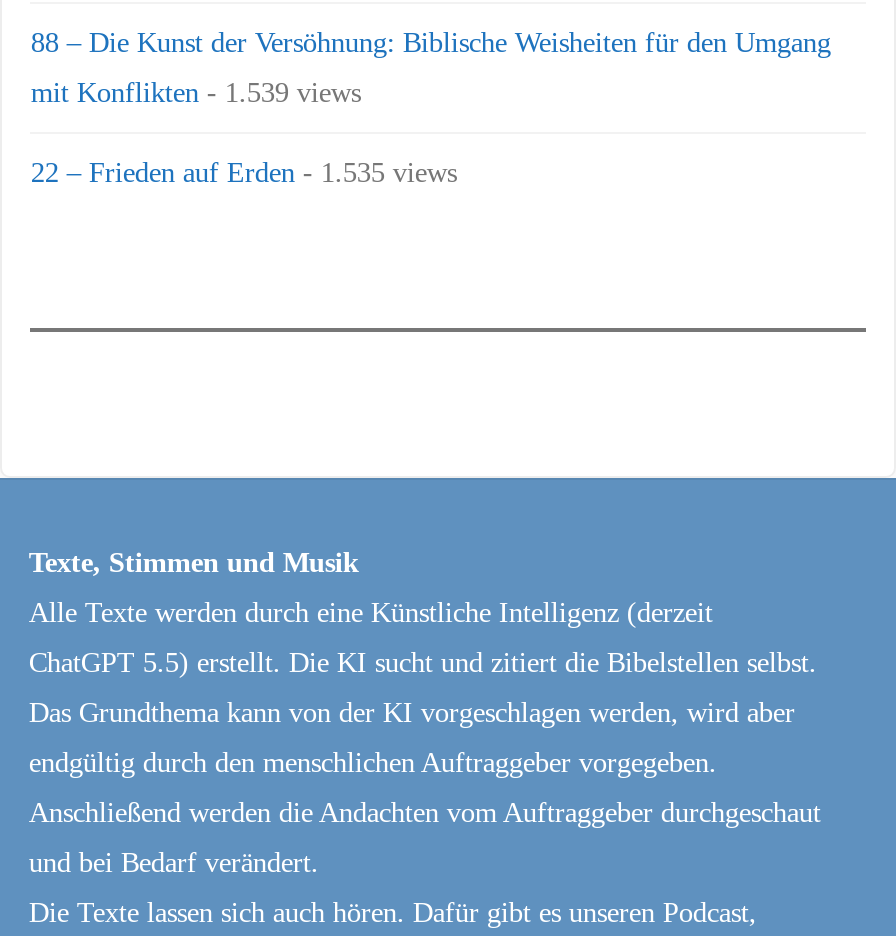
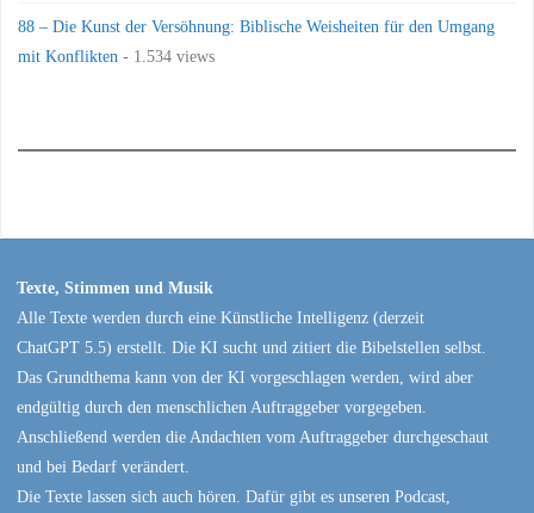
- mit Konflikten - 1.539 views
- 22 – Frieden auf Erden - 1.535 views
+ mit Konflikten - 1.534 views
